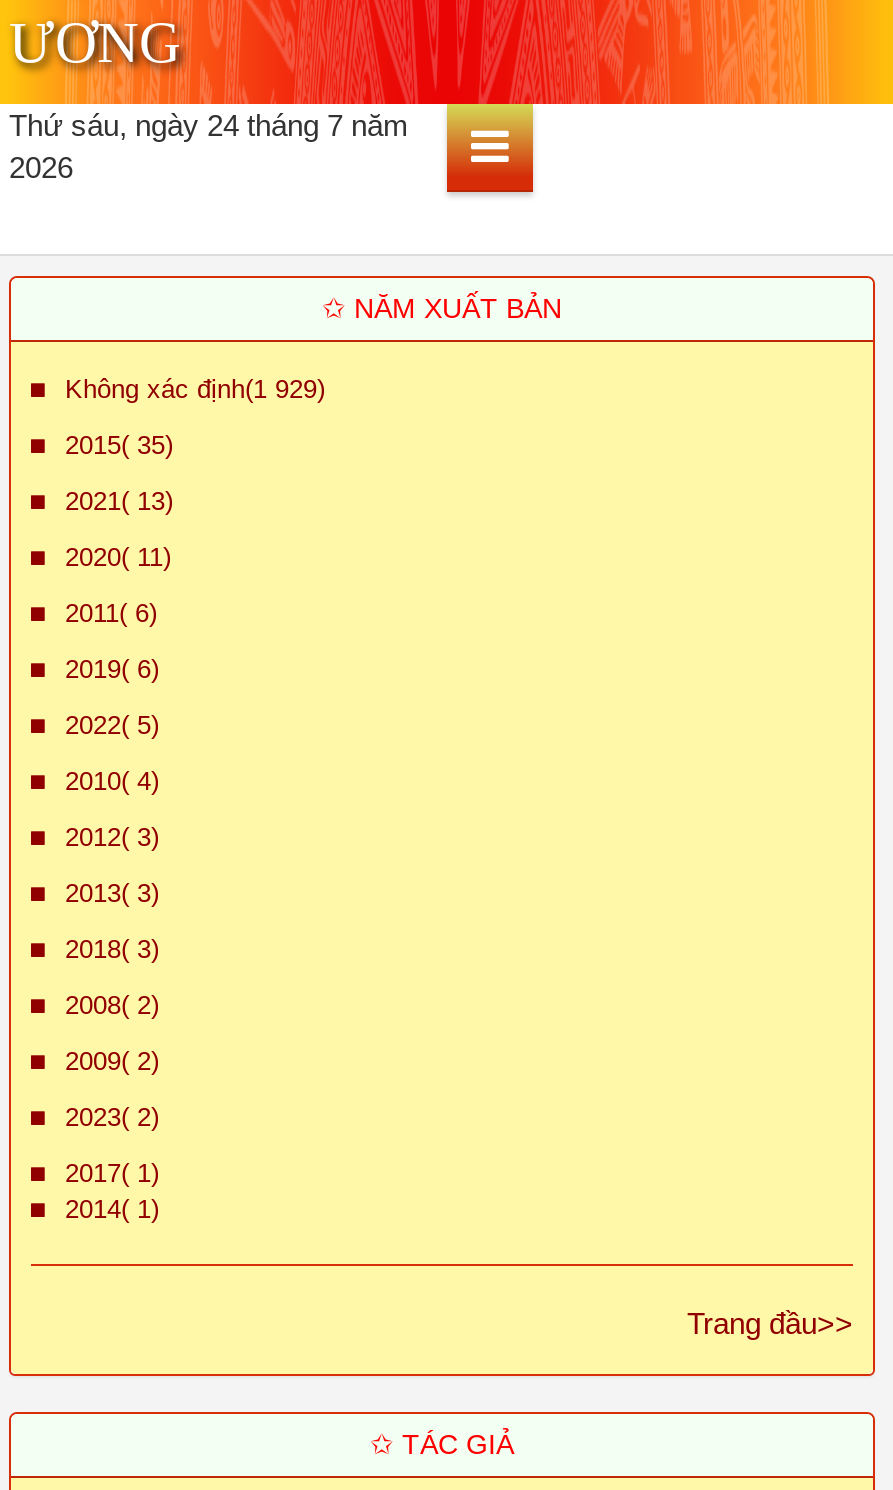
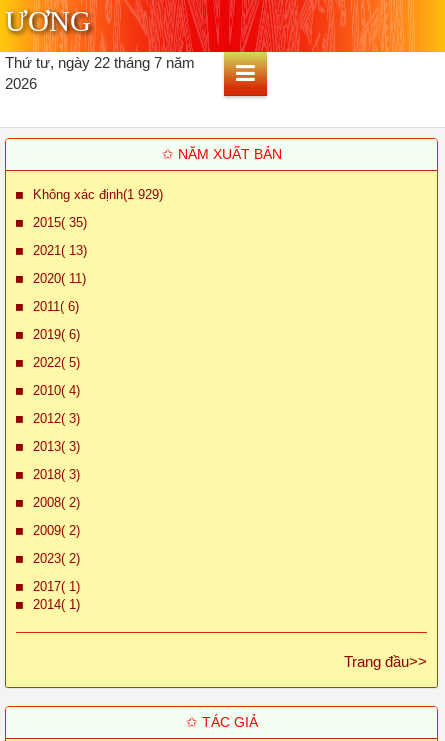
- Thứ sáu, ngày 24 tháng 7 năm
+ Thứ tư, ngày 22 tháng 7 năm
